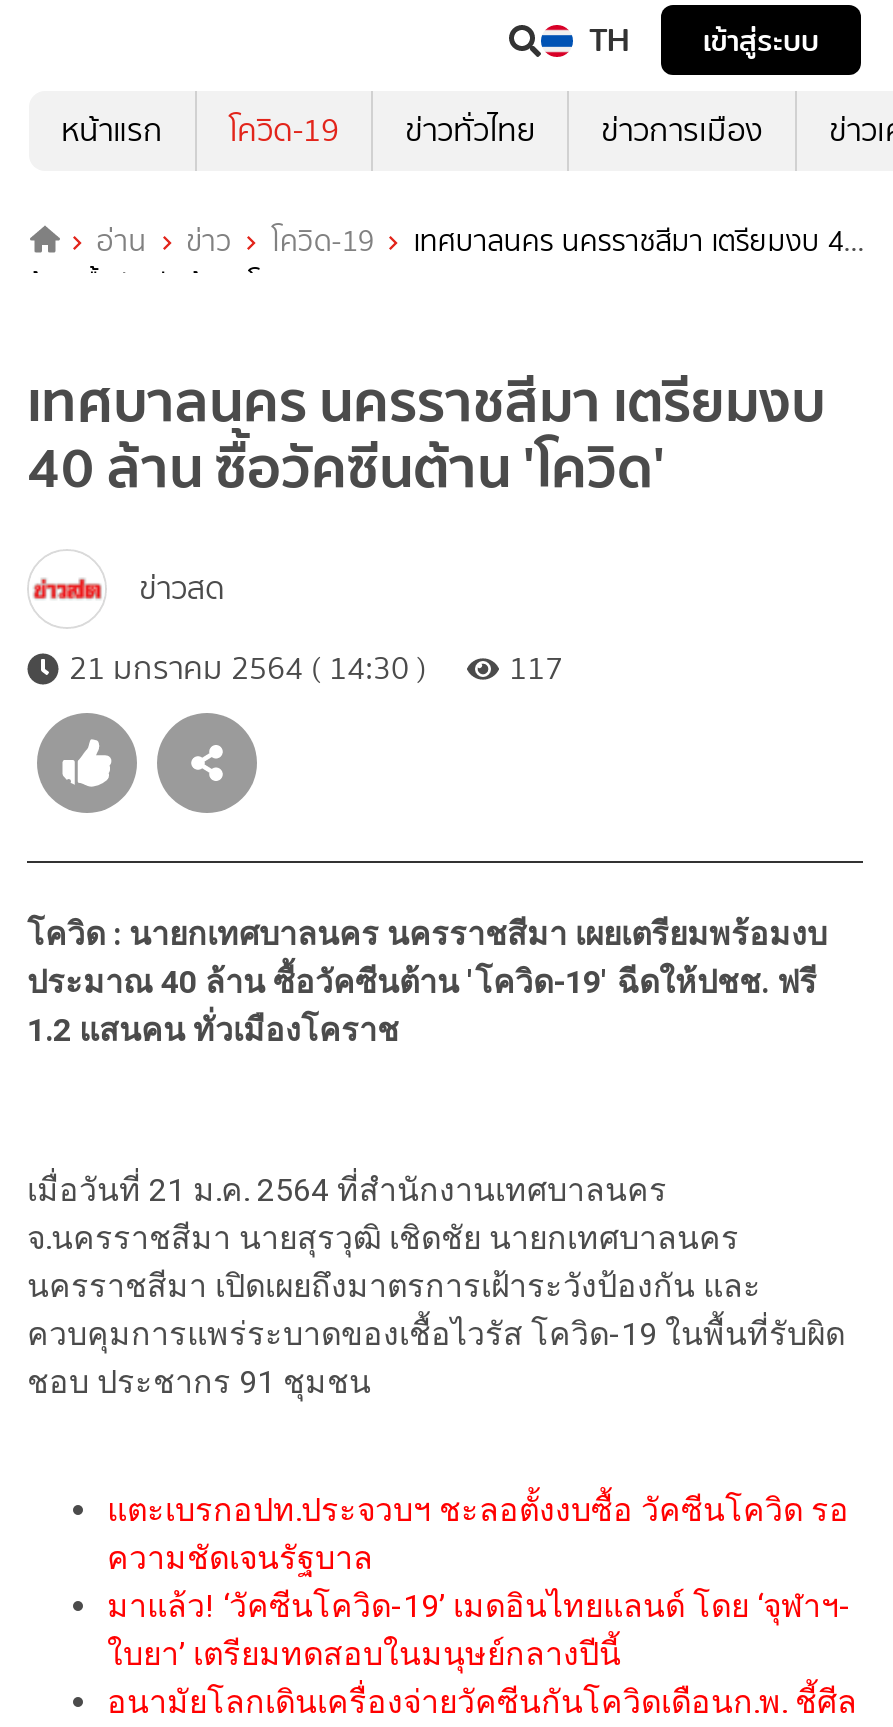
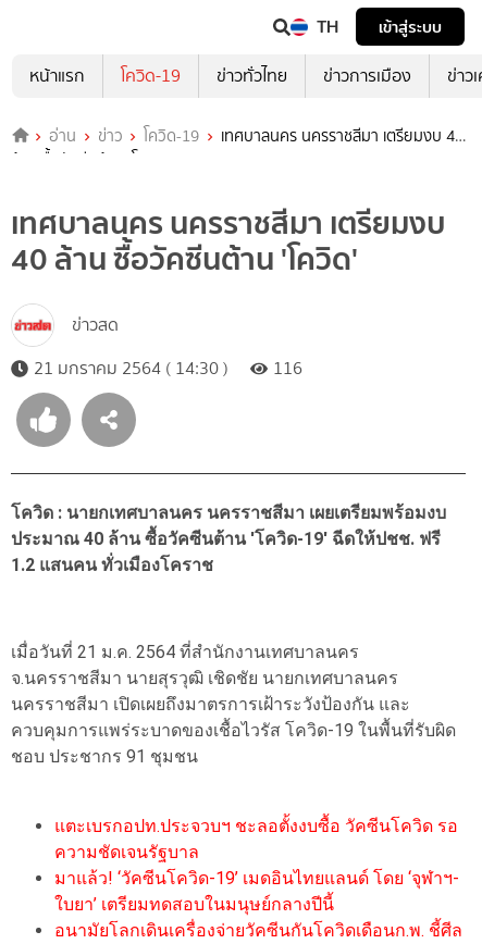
- 21 มกราคม 2564 ( 14:30 ) 117
+ 21 มกราคม 2564 ( 14:30 ) 116
